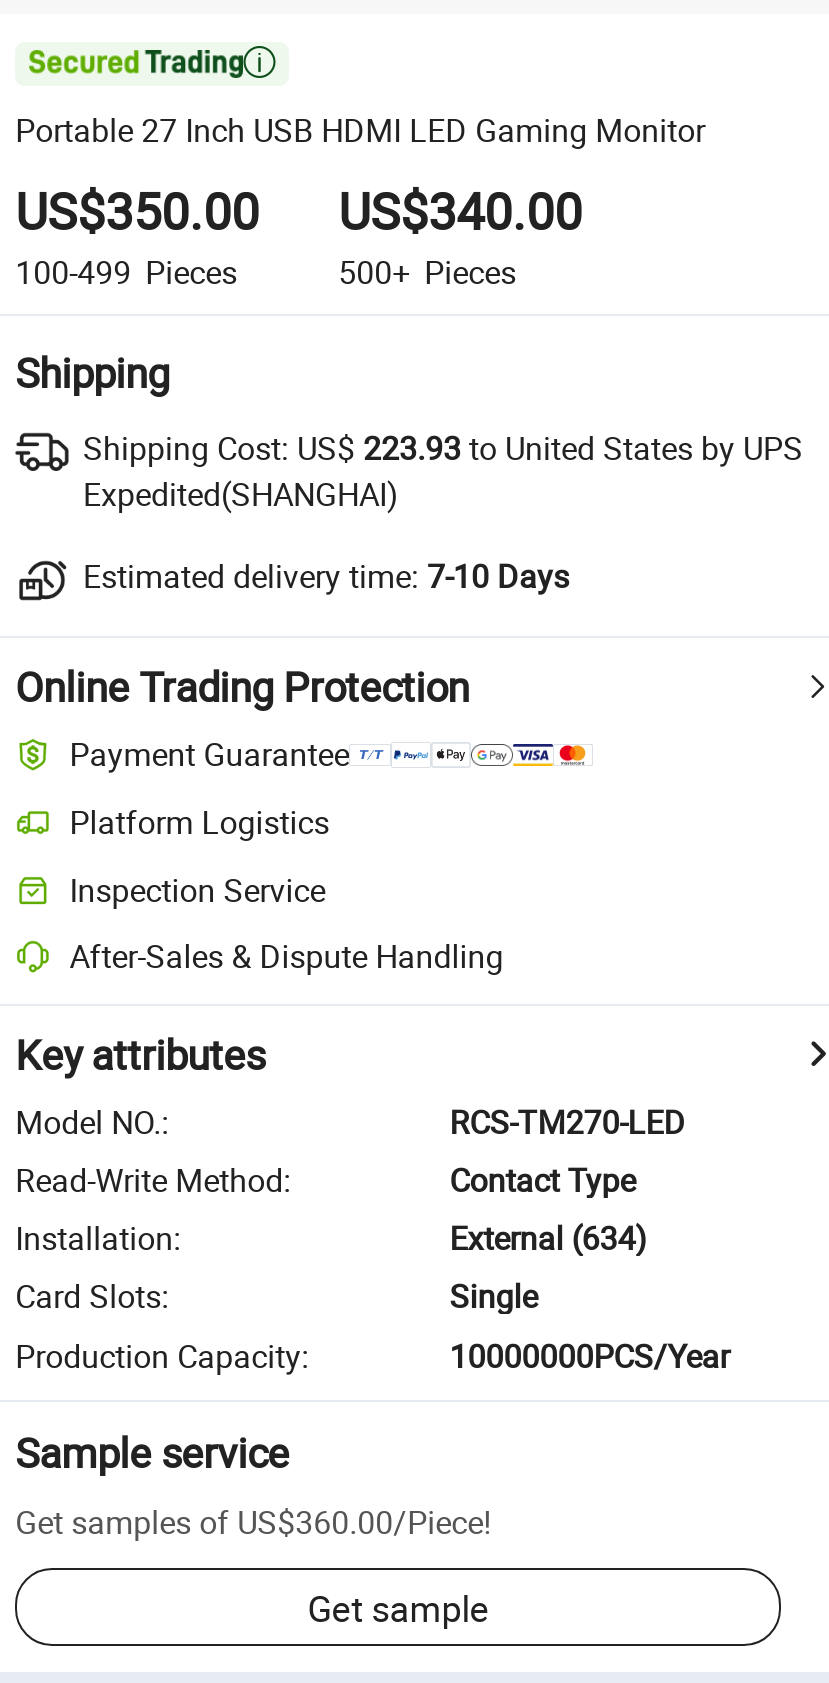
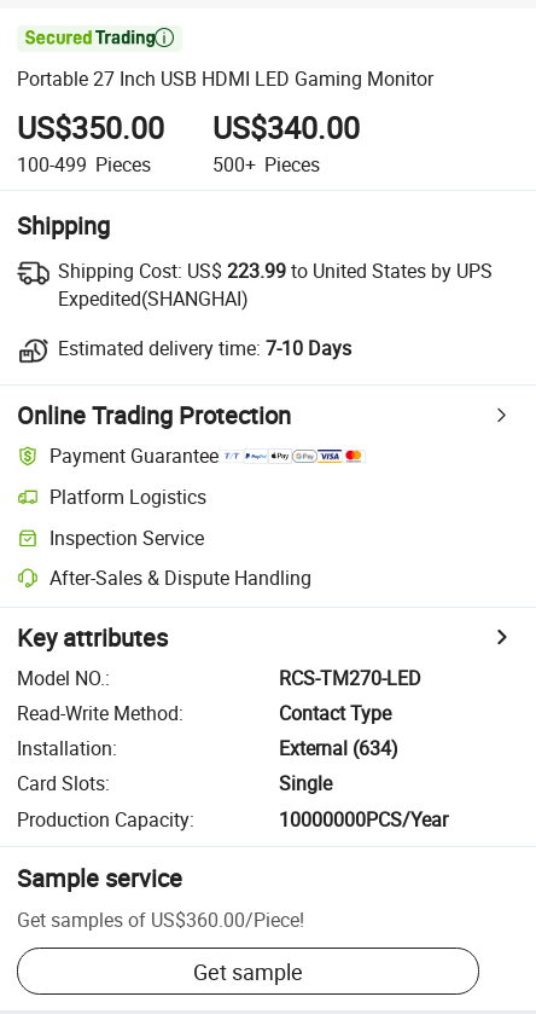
- Shipping Cost: US$223.93 to United States by UPS
+ Shipping Cost: US$223.99 to United States by UPS
